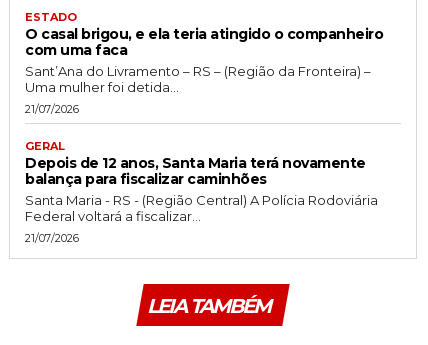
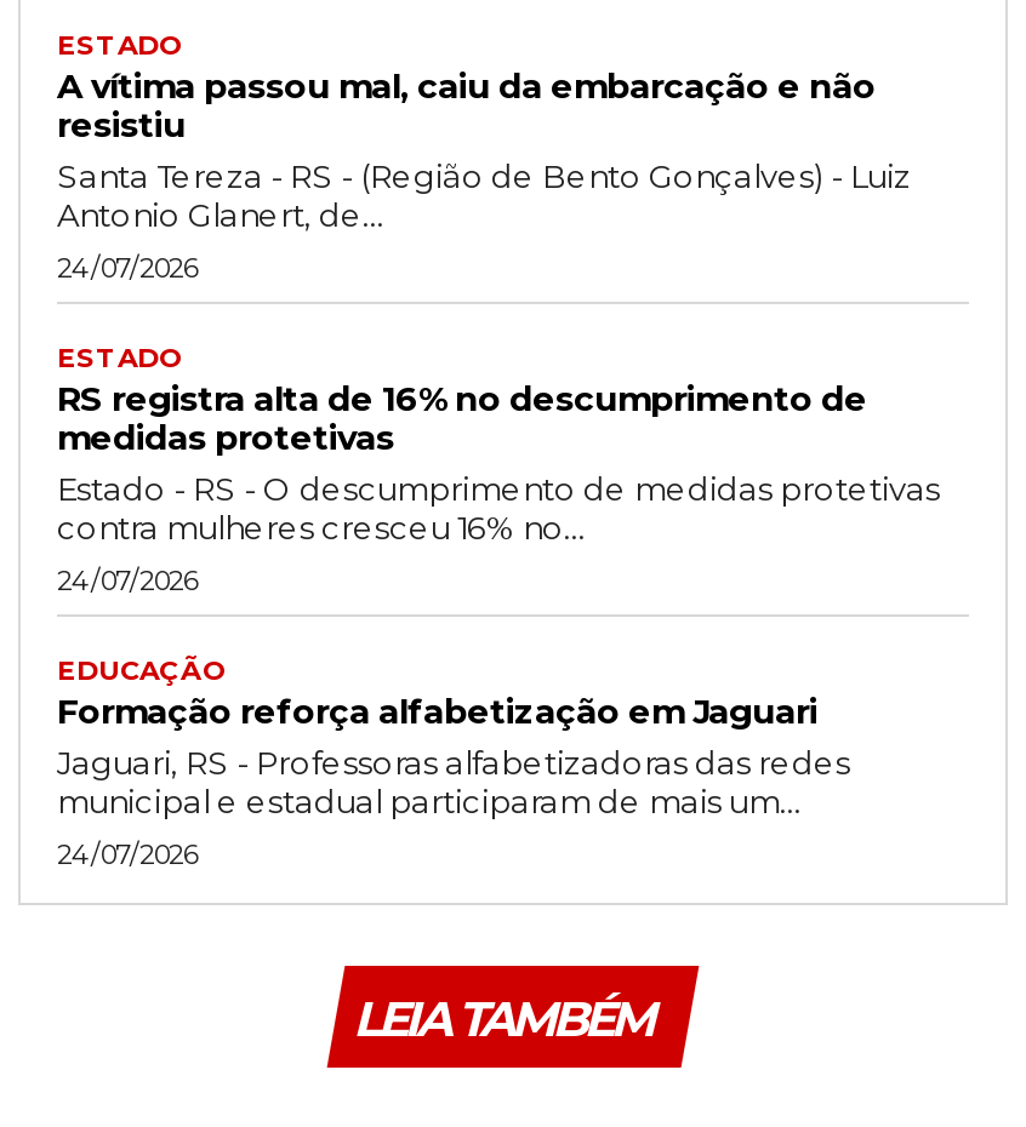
- O casal brigou, e ela teria atingido o companheiro
- com uma faca
- Sant’Ana do Livramento – RS – (Região da Fronteira) –
- Uma mulher foi detida...
- 21/07/2026
- GERAL
- Depois de 12 anos, Santa Maria terá novamente
- balança para fiscalizar caminhões
- Santa Maria - RS - (Região Central) A Polícia Rodoviária
- Federal voltará a fiscalizar...
- 21/07/2026
+ A vítima passou mal, caiu da embarcação e não
+ resistiu
+ Santa Tereza - RS - (Região de Bento Gonçalves) - Luiz
+ Antonio Glanert, de...
+ 24/07/2026
+ ESTADO
+ RS registra alta de 16% no descumprimento de
+ medidas protetivas
+ Estado - RS - O descumprimento de medidas protetivas
+ contra mulheres cresceu 16% no...
+ 24/07/2026
+ EDUCAÇÃO
+ Formação reforça alfabetização em Jaguari
+ Jaguari, RS - Professoras alfabetizadoras das redes
+ municipal e estadual participaram de mais um...
+ 24/07/2026
